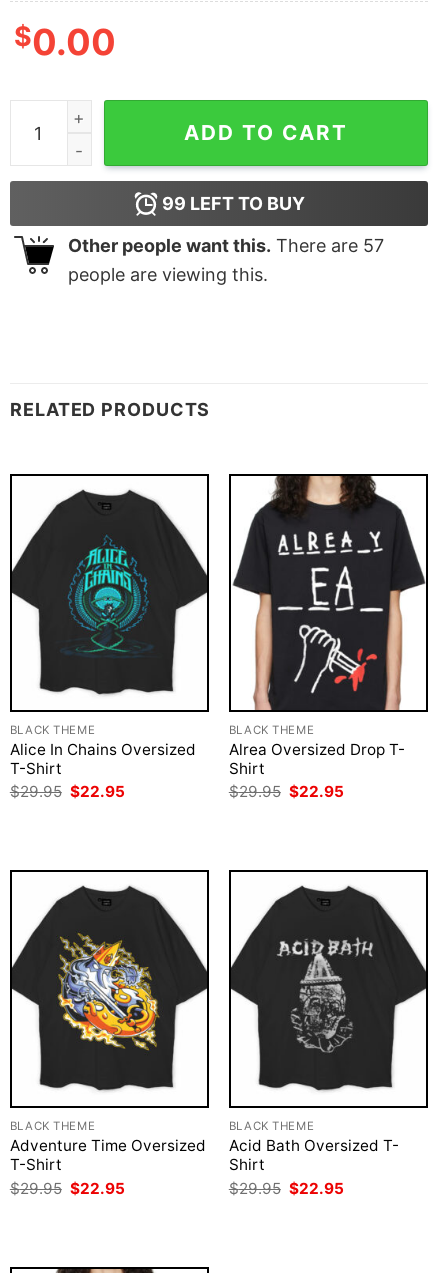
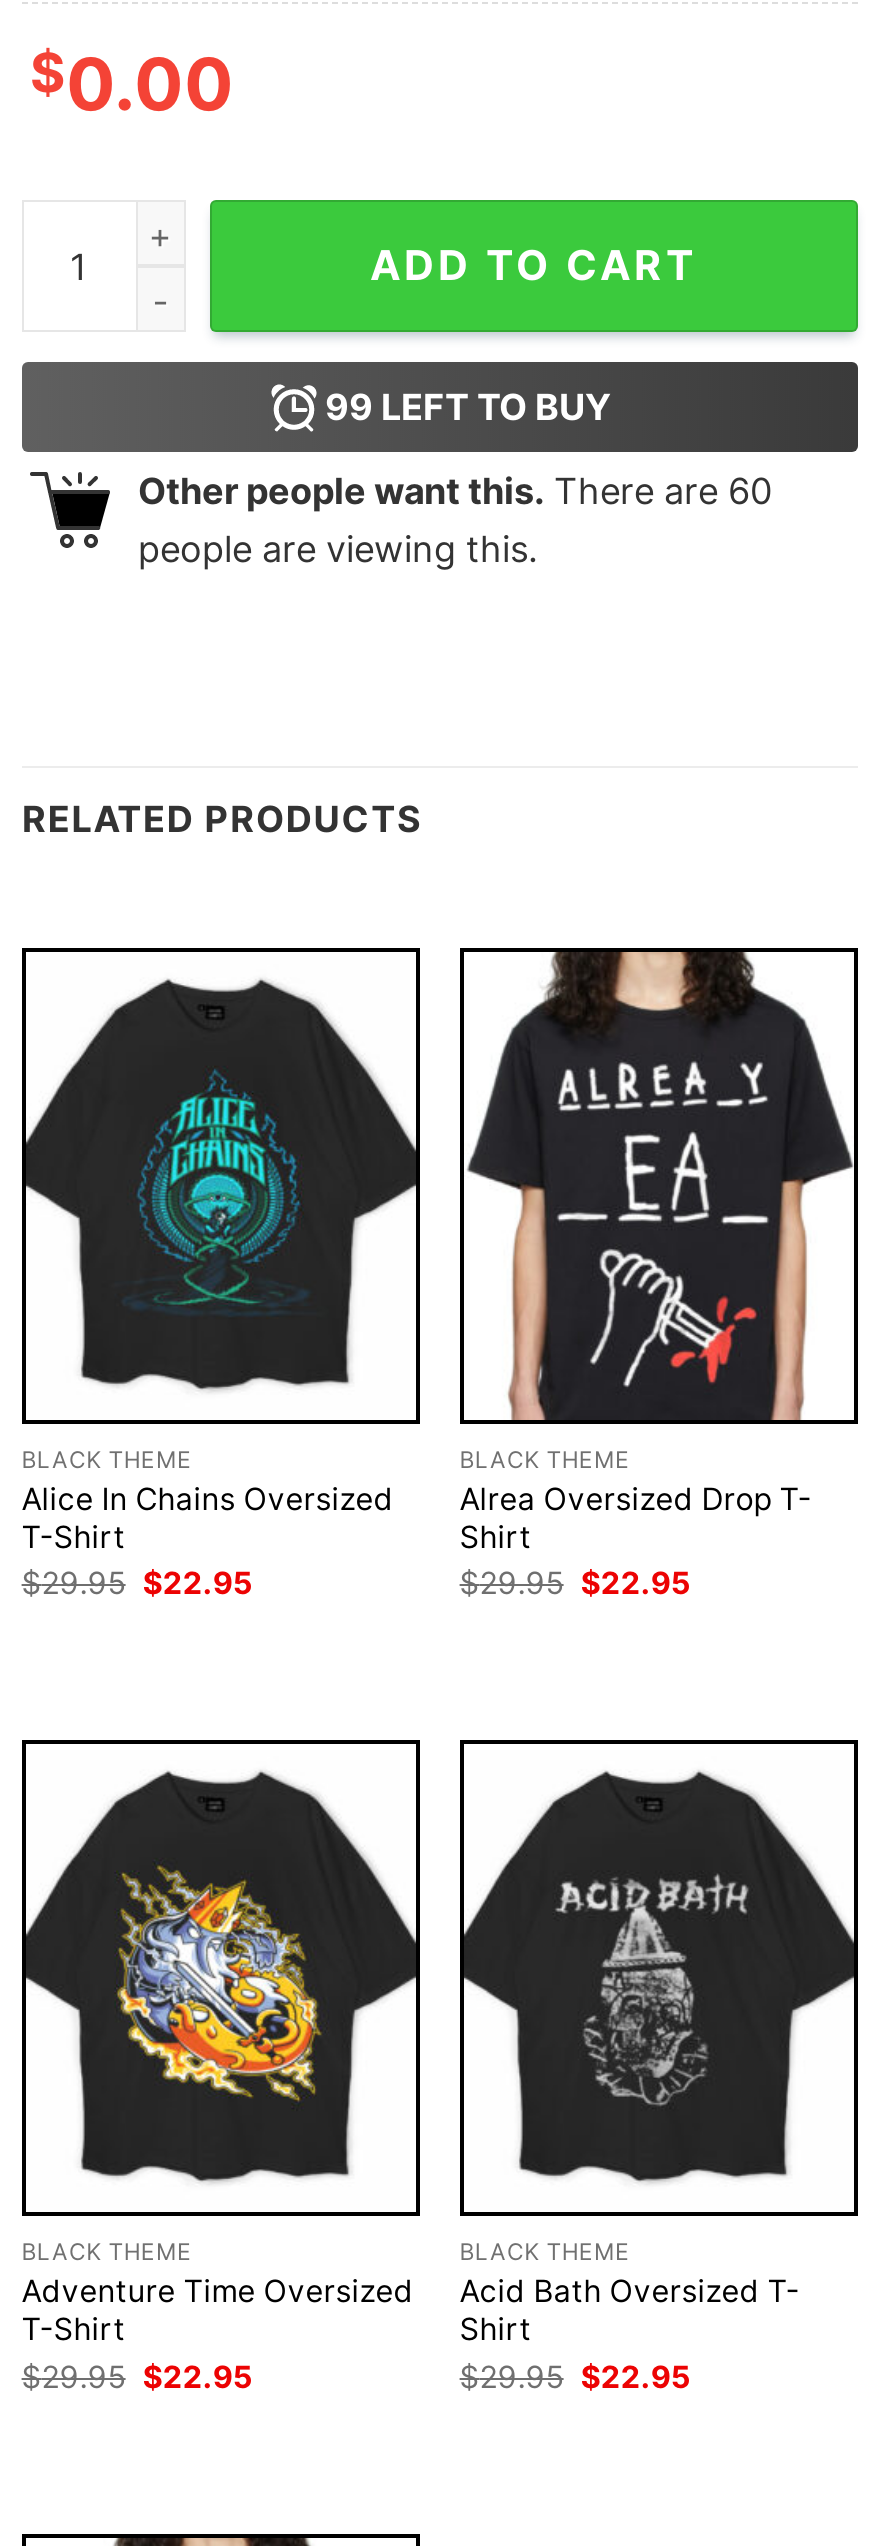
- Other people want this. There are 57
+ Other people want this. There are 60
